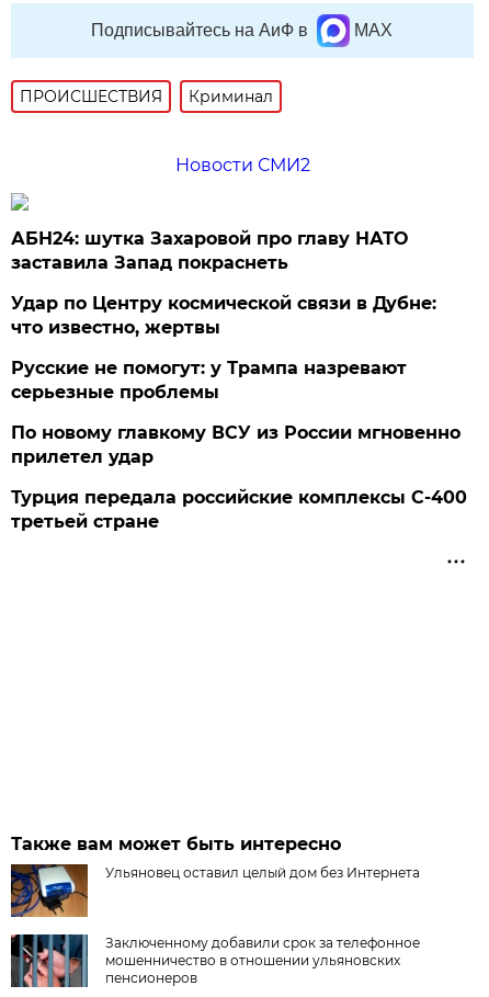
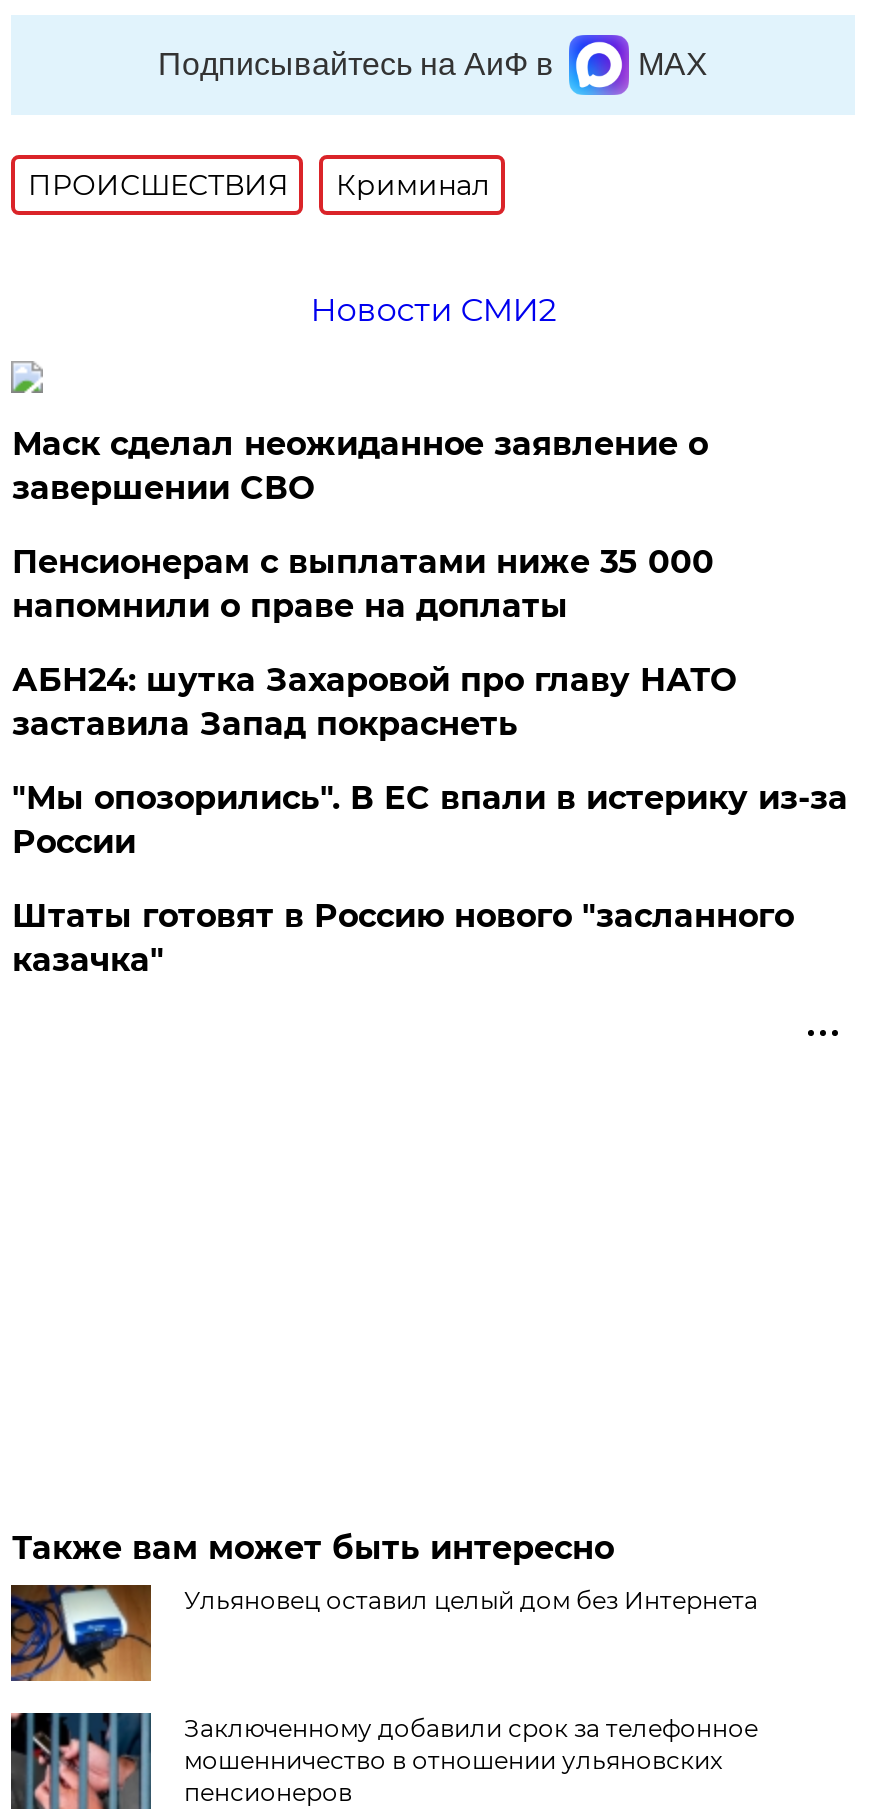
+ Маск сделал неожиданное заявление о
+ завершении СВО
+ Пенсионерам с выплатами ниже 35 000
+ напомнили о праве на доплаты

moved down: АБН24: шутка Захаровой про главу НАТО | заставила Запад покраснеть

- Удар по Центру космической связи в Дубне:
- что известно, жертвы
- Русские не помогут: у Трампа назревают
- серьезные проблемы
- По новому главкому ВСУ из России мгновенно
- прилетел удар
- Турция передала российские комплексы С-400
- третьей стране
+ "Мы опозорились". В ЕС впали в истерику из-за
+ России
+ Штаты готовят в Россию нового "засланного
+ казачка"
